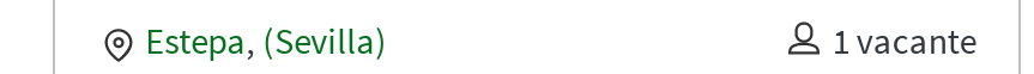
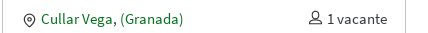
- Estepa, (Sevilla)
+ Cullar Vega, (Granada)
